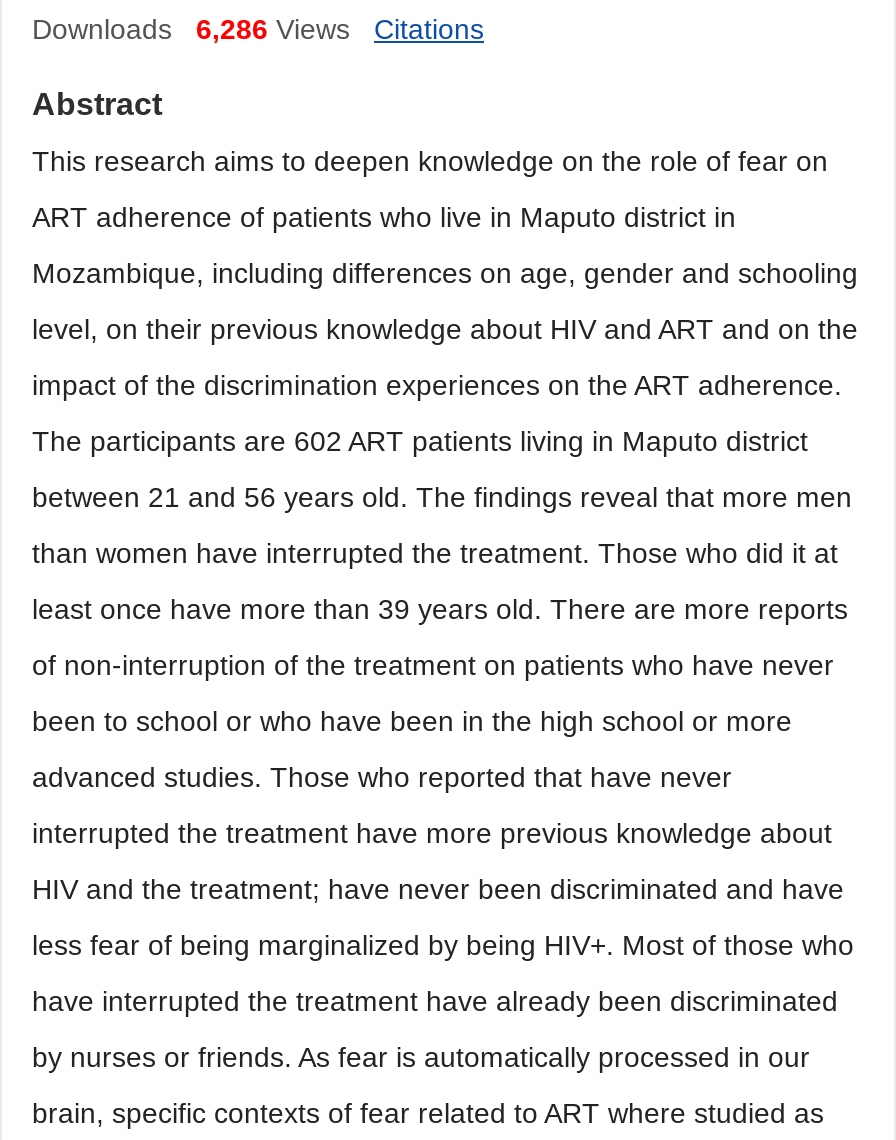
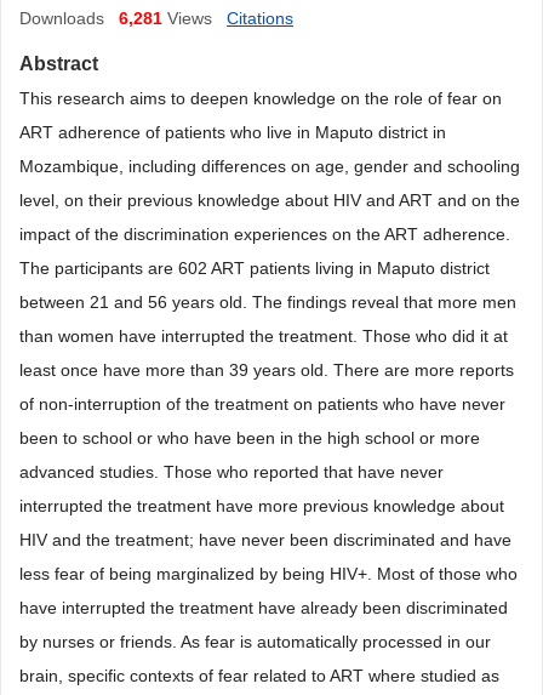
- Downloads 6,286 Views
+ Downloads 6,281 Views
